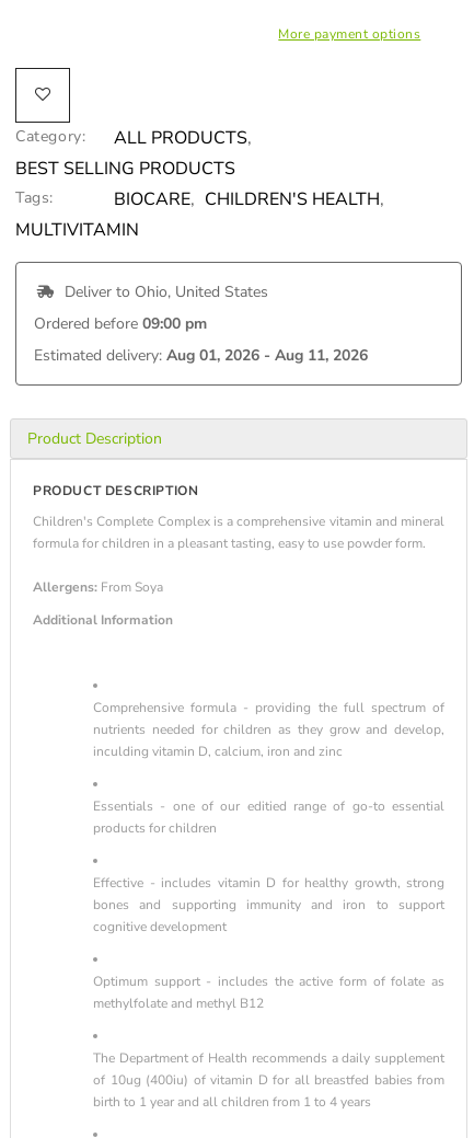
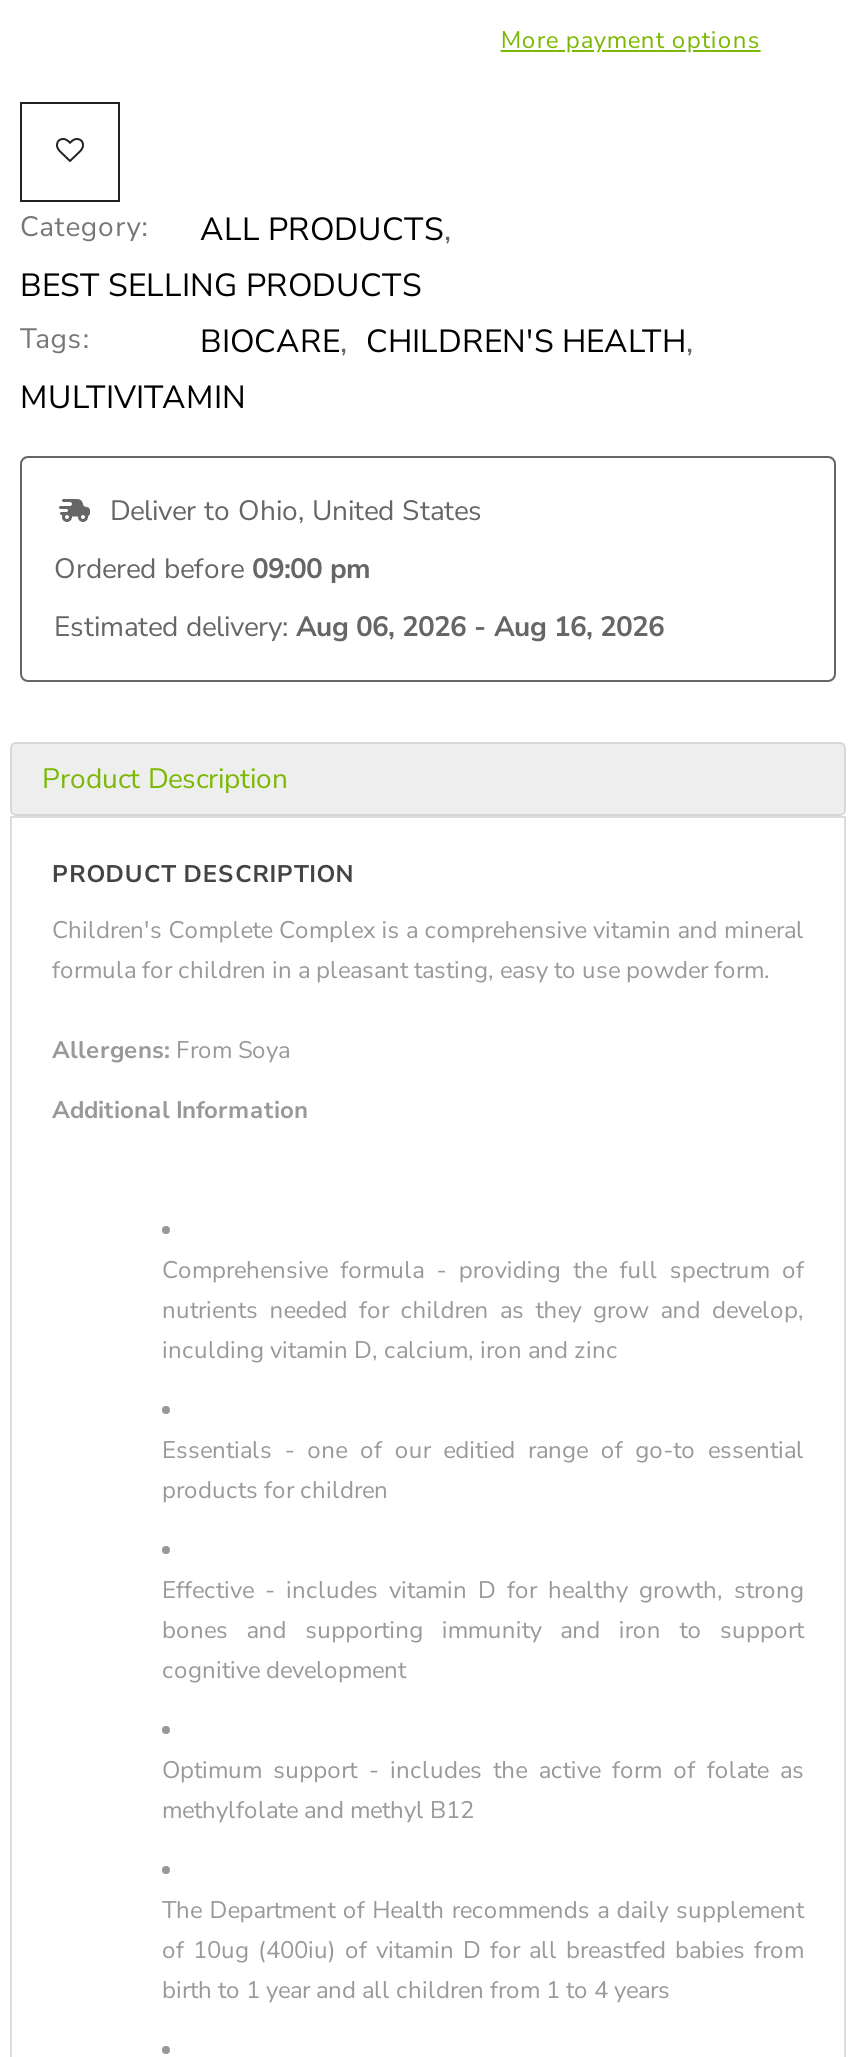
- Estimated delivery: Aug 01, 2026 - Aug 11, 2026
+ Estimated delivery: Aug 06, 2026 - Aug 16, 2026
